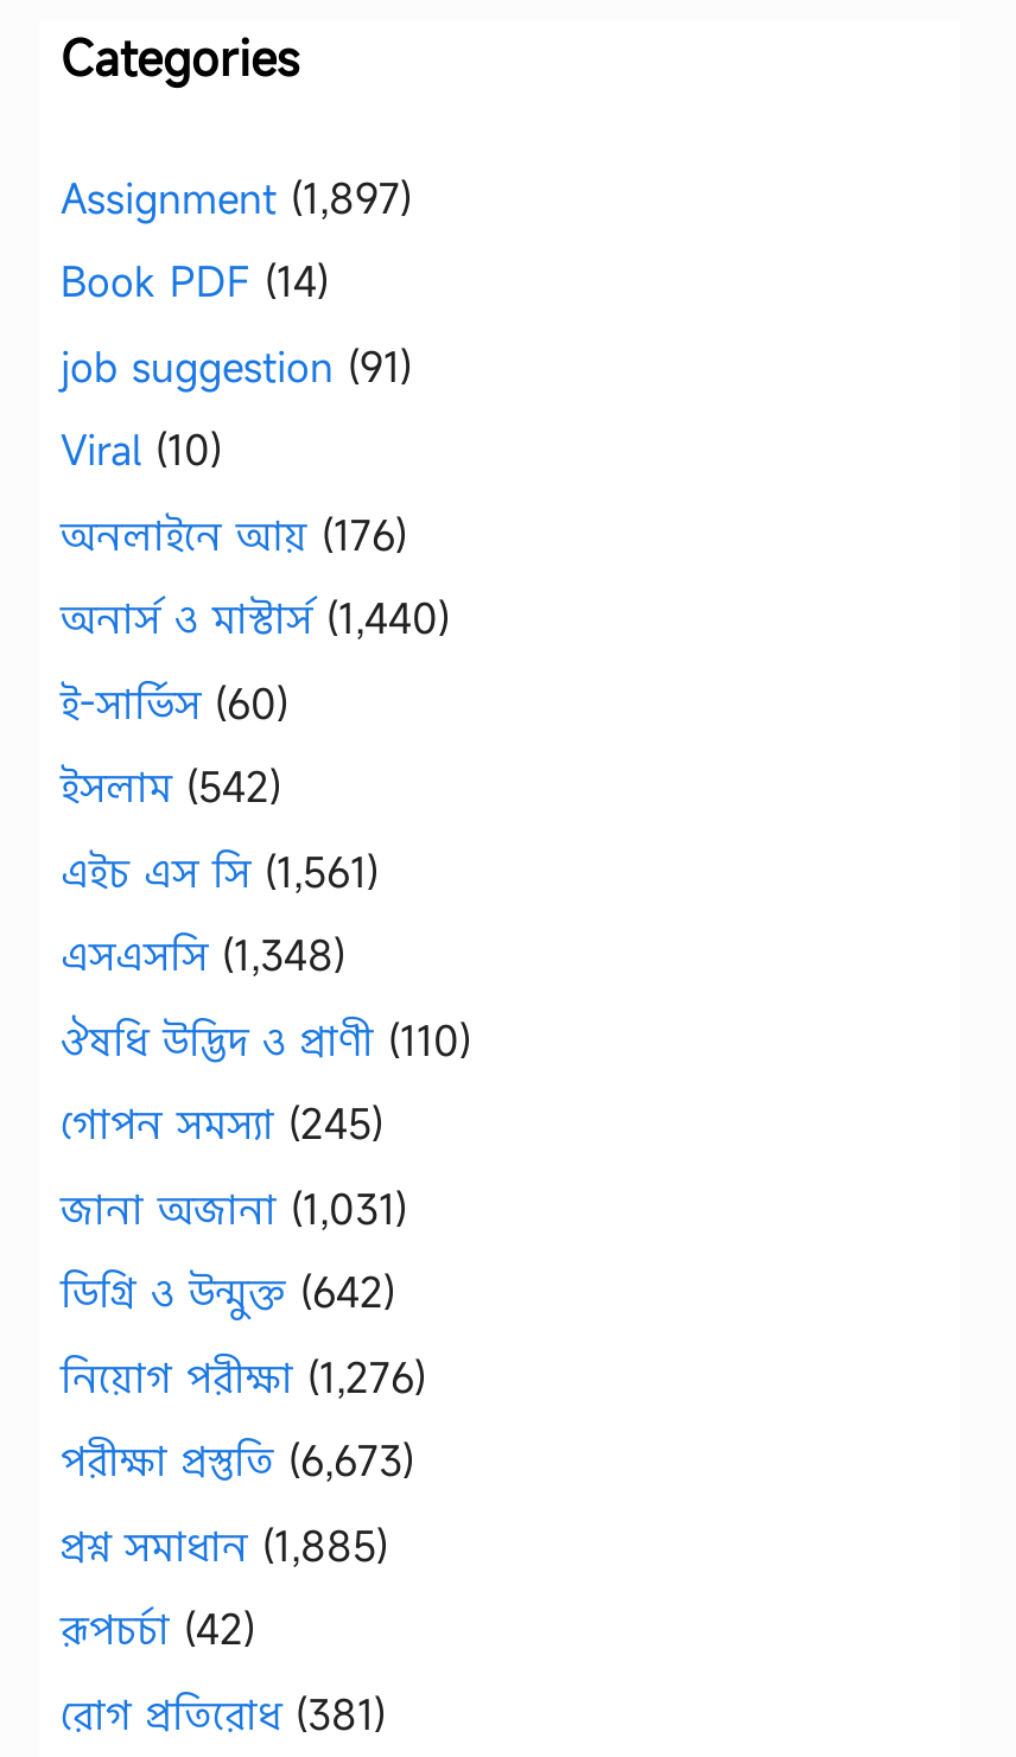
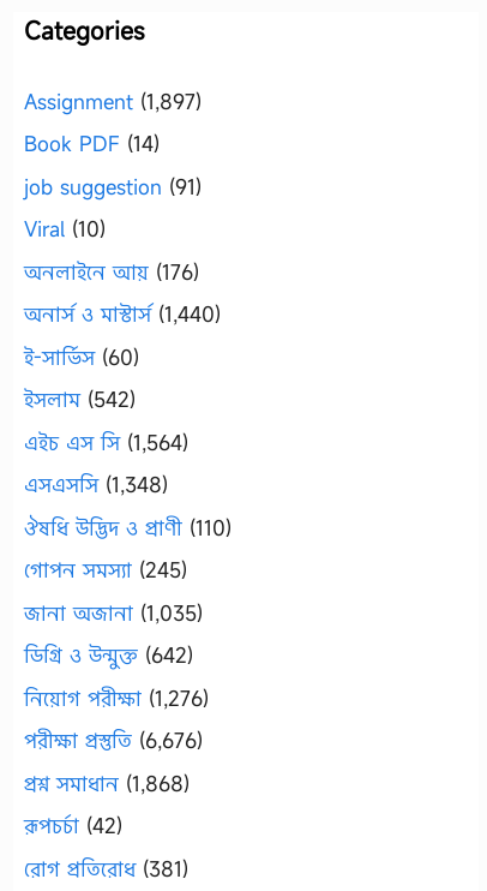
- এইচ এস সি (1,561)
+ এইচ এস সি (1,564)

- জানা অজানা (1,031)
+ জানা অজানা (1,035)

- পরীক্ষা প্রস্তুতি (6,673)
+ পরীক্ষা প্রস্তুতি (6,676)

- প্রশ্ন সমাধান (1,885)
+ প্রশ্ন সমাধান (1,868)
